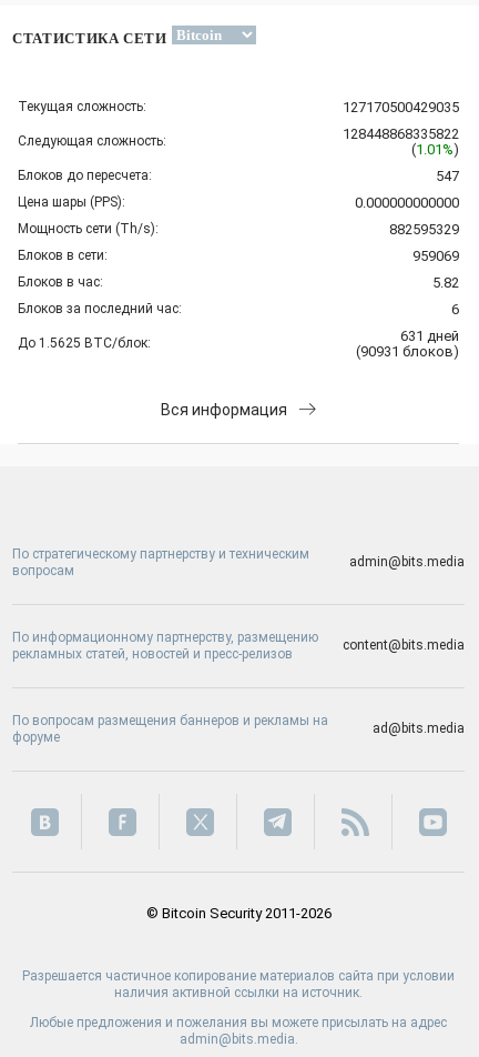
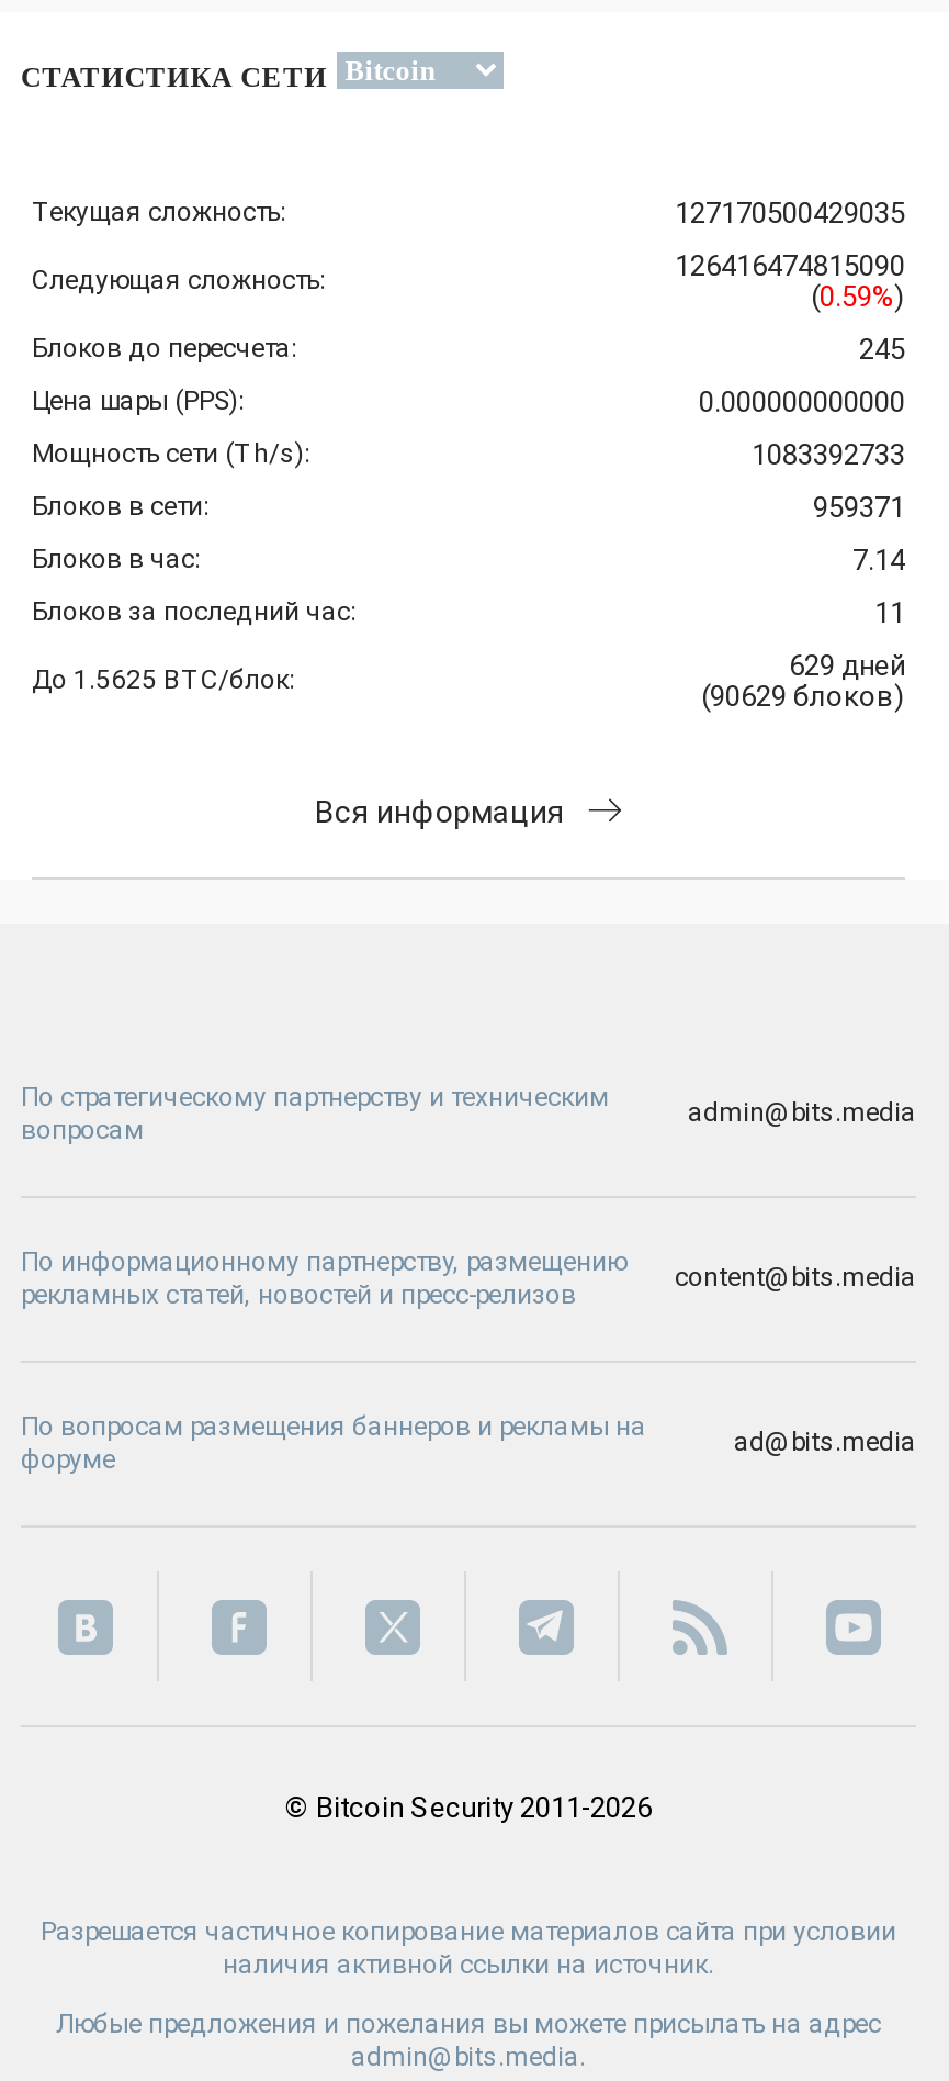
- 128448868335822
+ 126416474815090

- (1.01%)
+ (0.59%)

- 547
+ 245

- 882595329
+ 1083392733

- 959069
+ 959371

- 5.82
+ 7.14

- 6
+ 11

- 631 дней
+ 629 дней

- (90931 блоков)
+ (90629 блоков)
